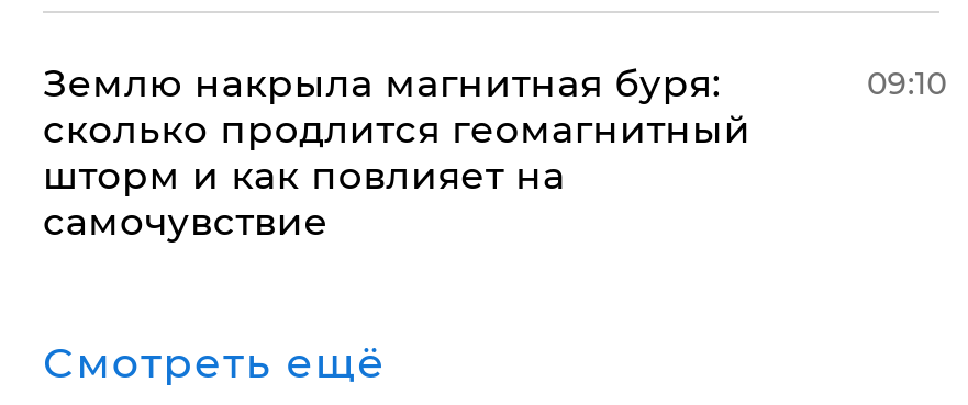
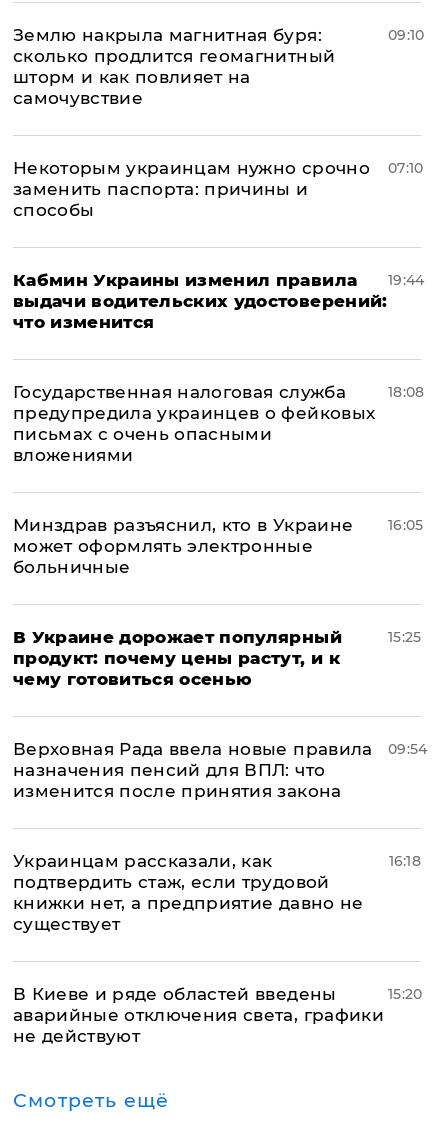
+ Некоторым украинцам нужно срочно
+ заменить паспорта: причины и
+ способы

+ Кабмин Украины изменил правила
+ выдачи водительских удостоверений:
+ что изменится

+ Государственная налоговая служба
+ предупредила украинцев о фейковых
+ письмах с очень опасными
+ вложениями

+ Минздрав разъяснил, кто в Украине
+ может оформлять электронные
+ больничные

+ В Украине дорожает популярный
+ продукт: почему цены растут, и к
+ чему готовиться осенью

+ Верховная Рада ввела новые правила
+ назначения пенсий для ВПЛ: что
+ изменится после принятия закона

+ Украинцам рассказали, как
+ подтвердить стаж, если трудовой
+ книжки нет, а предприятие давно не
+ существует

+ В Киеве и ряде областей введены
+ аварийные отключения света, графики
+ не действуют

+ 07:10

+ 19:44

+ 18:08

+ 16:05

+ 15:25

+ 09:54

+ 15:20

+ 16:18
